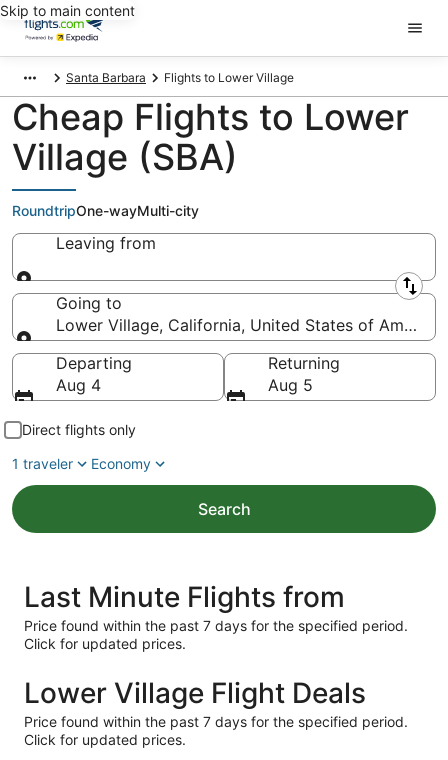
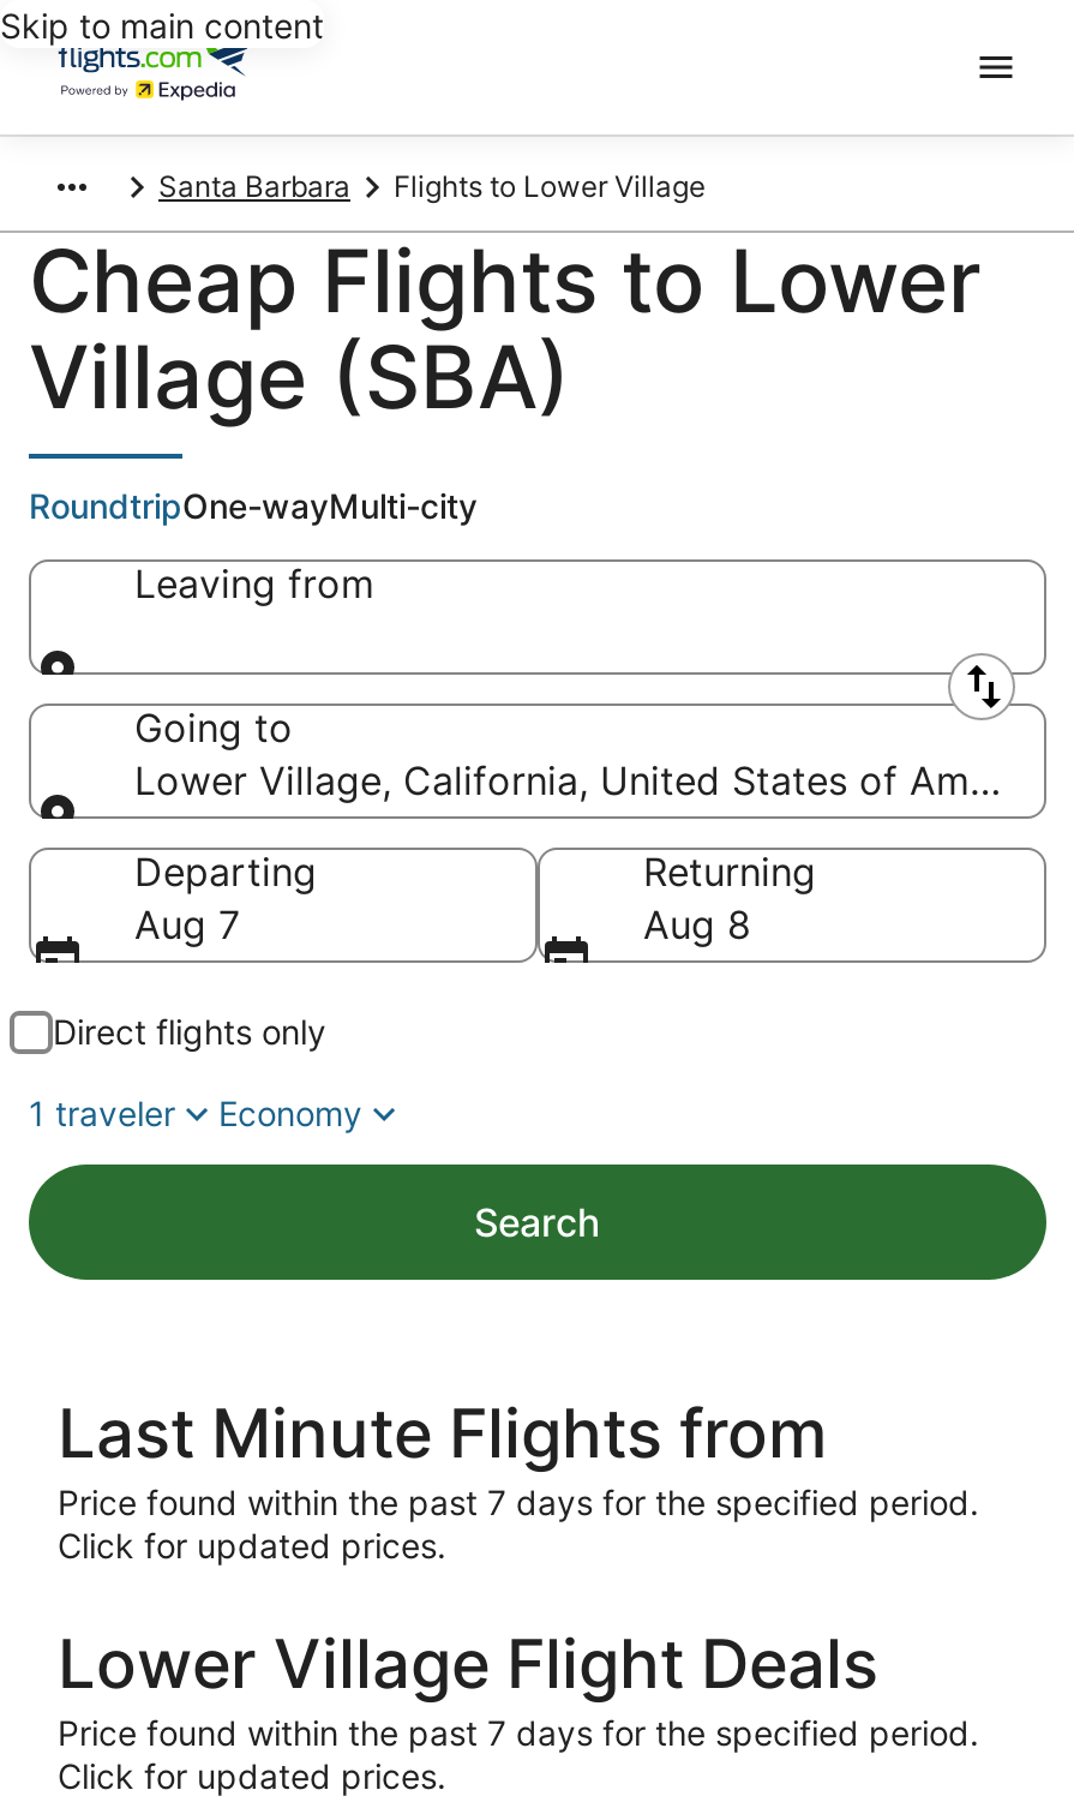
- Aug 4
+ Aug 7

- Aug 5
+ Aug 8
